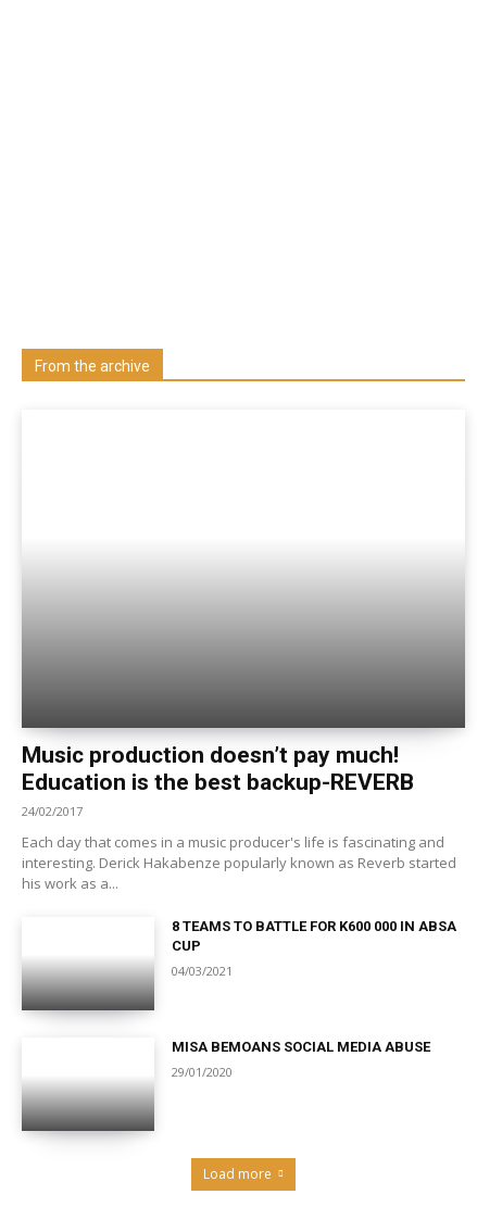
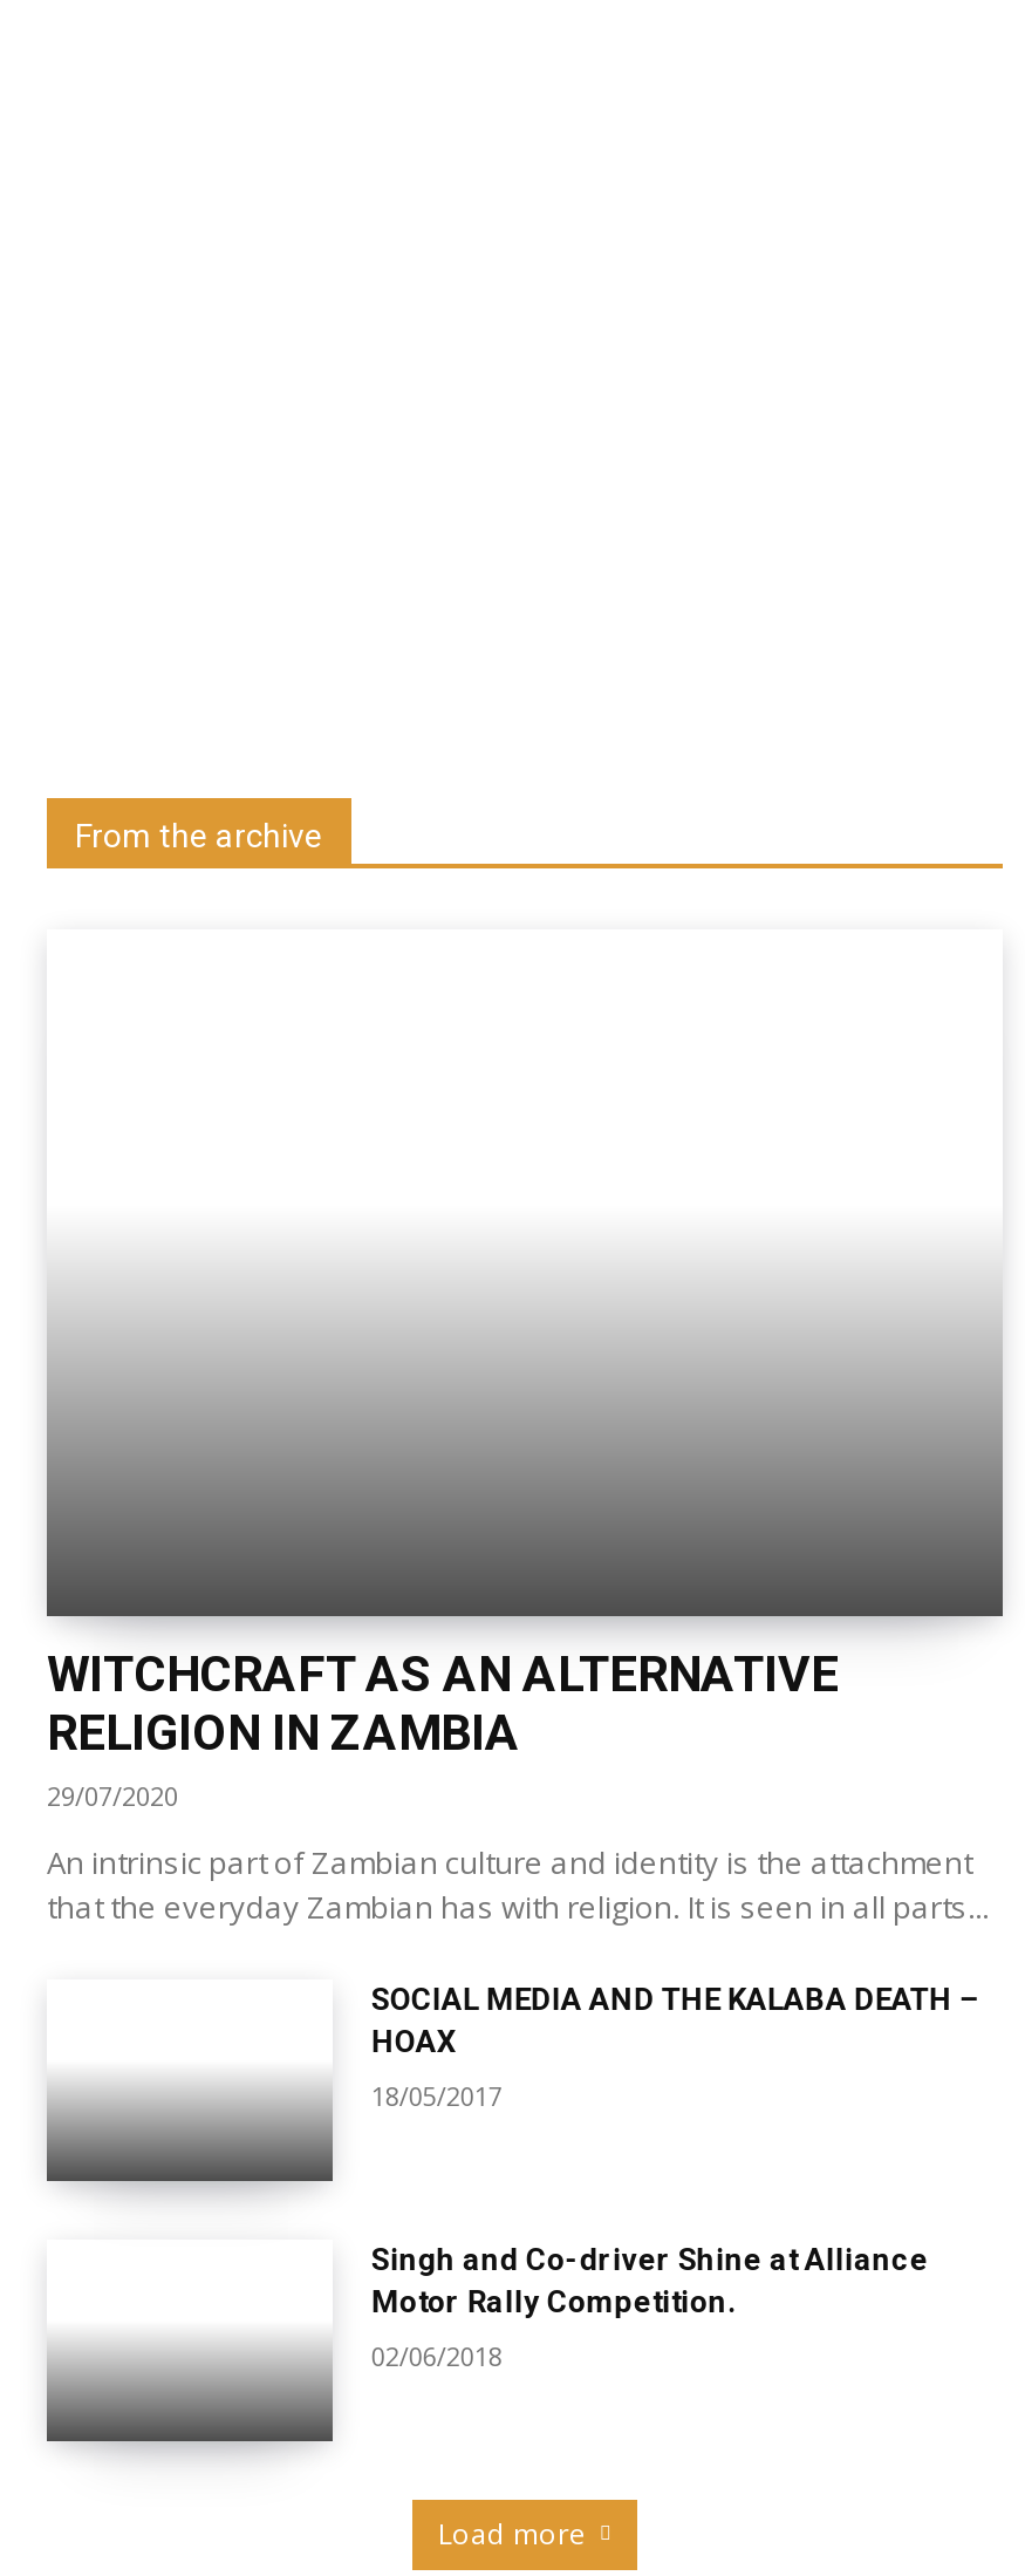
- Music production doesn’t pay much!
- Education is the best backup-REVERB
- 24/02/2017
+ WITCHCRAFT AS AN ALTERNATIVE
+ RELIGION IN ZAMBIA
+ 29/07/2020

- Each day that comes in a music producer's life is fascinating and
- interesting. Derick Hakabenze popularly known as Reverb started
- his work as a...
+ An intrinsic part of Zambian culture and identity is the attachment
+ that the everyday Zambian has with religion. It is seen in all parts...

- 8 TEAMS TO BATTLE FOR K600 000 IN ABSA
- CUP
+ SOCIAL MEDIA AND THE KALABA DEATH –
+ HOAX

- 04/03/2021
+ 18/05/2017

- MISA BEMOANS SOCIAL MEDIA ABUSE
+ Singh and Co-driver Shine at Alliance
+ Motor Rally Competition.

- 29/01/2020
+ 02/06/2018
